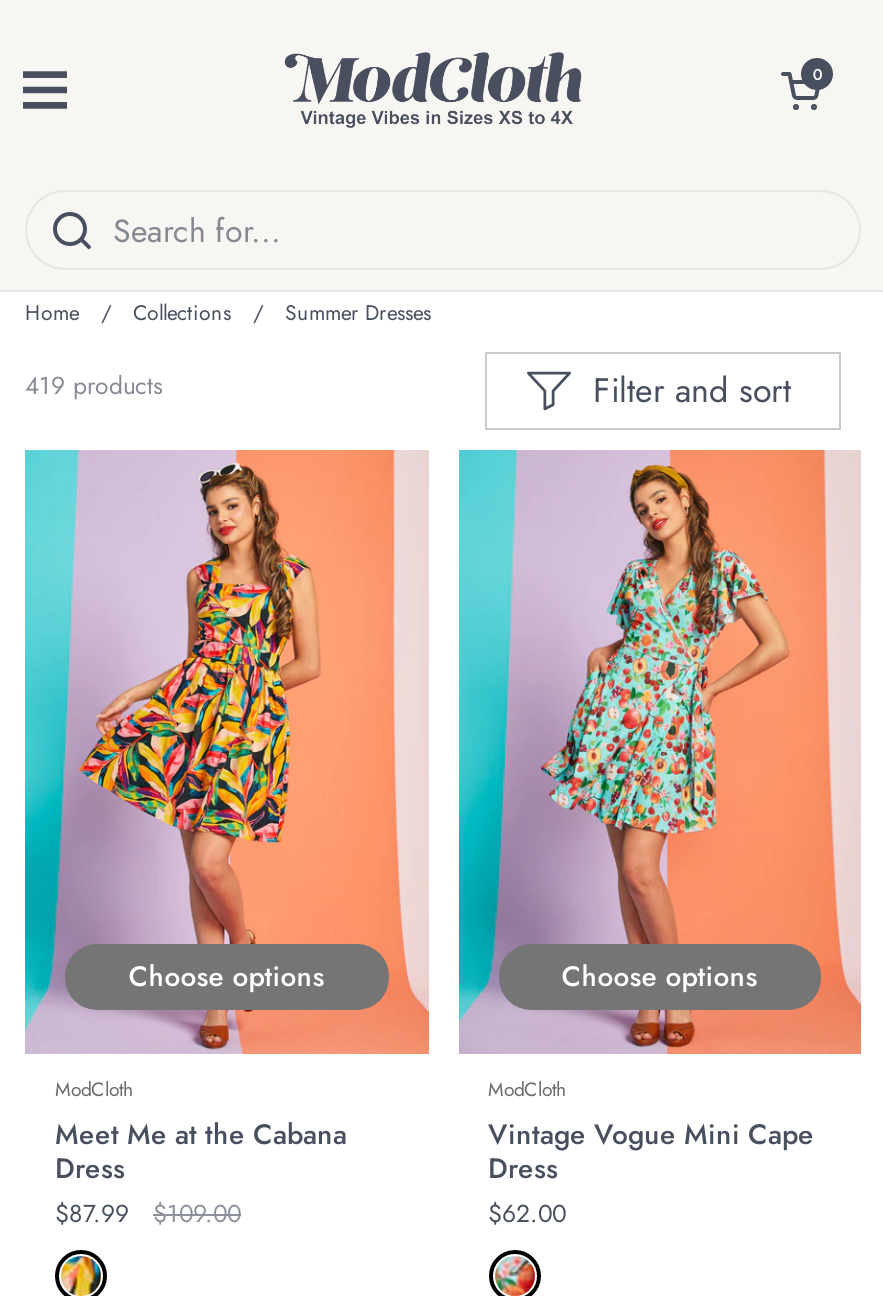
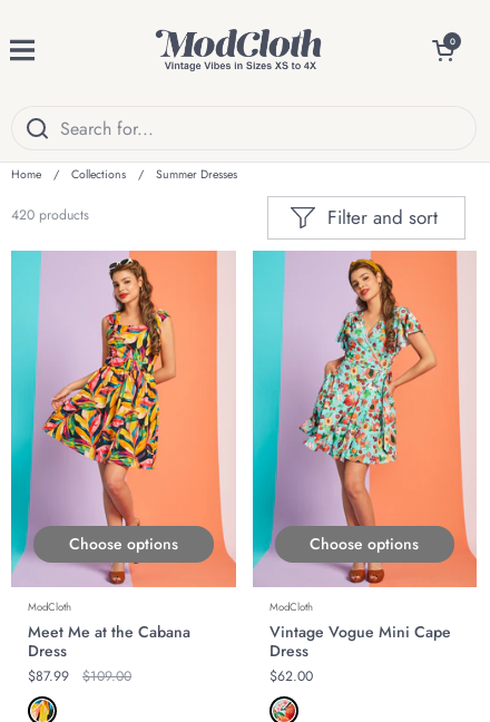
- 419 products
+ 420 products
